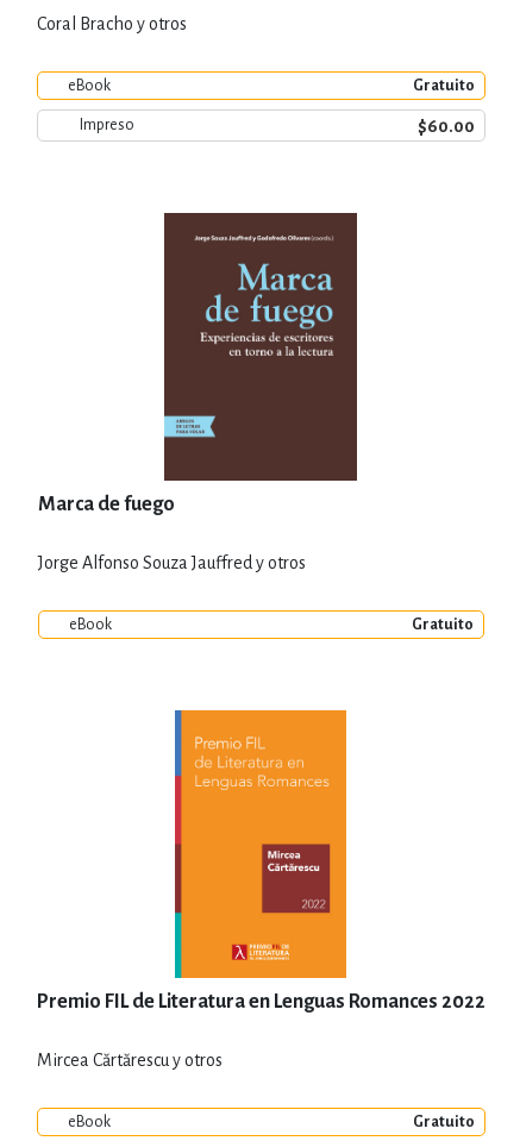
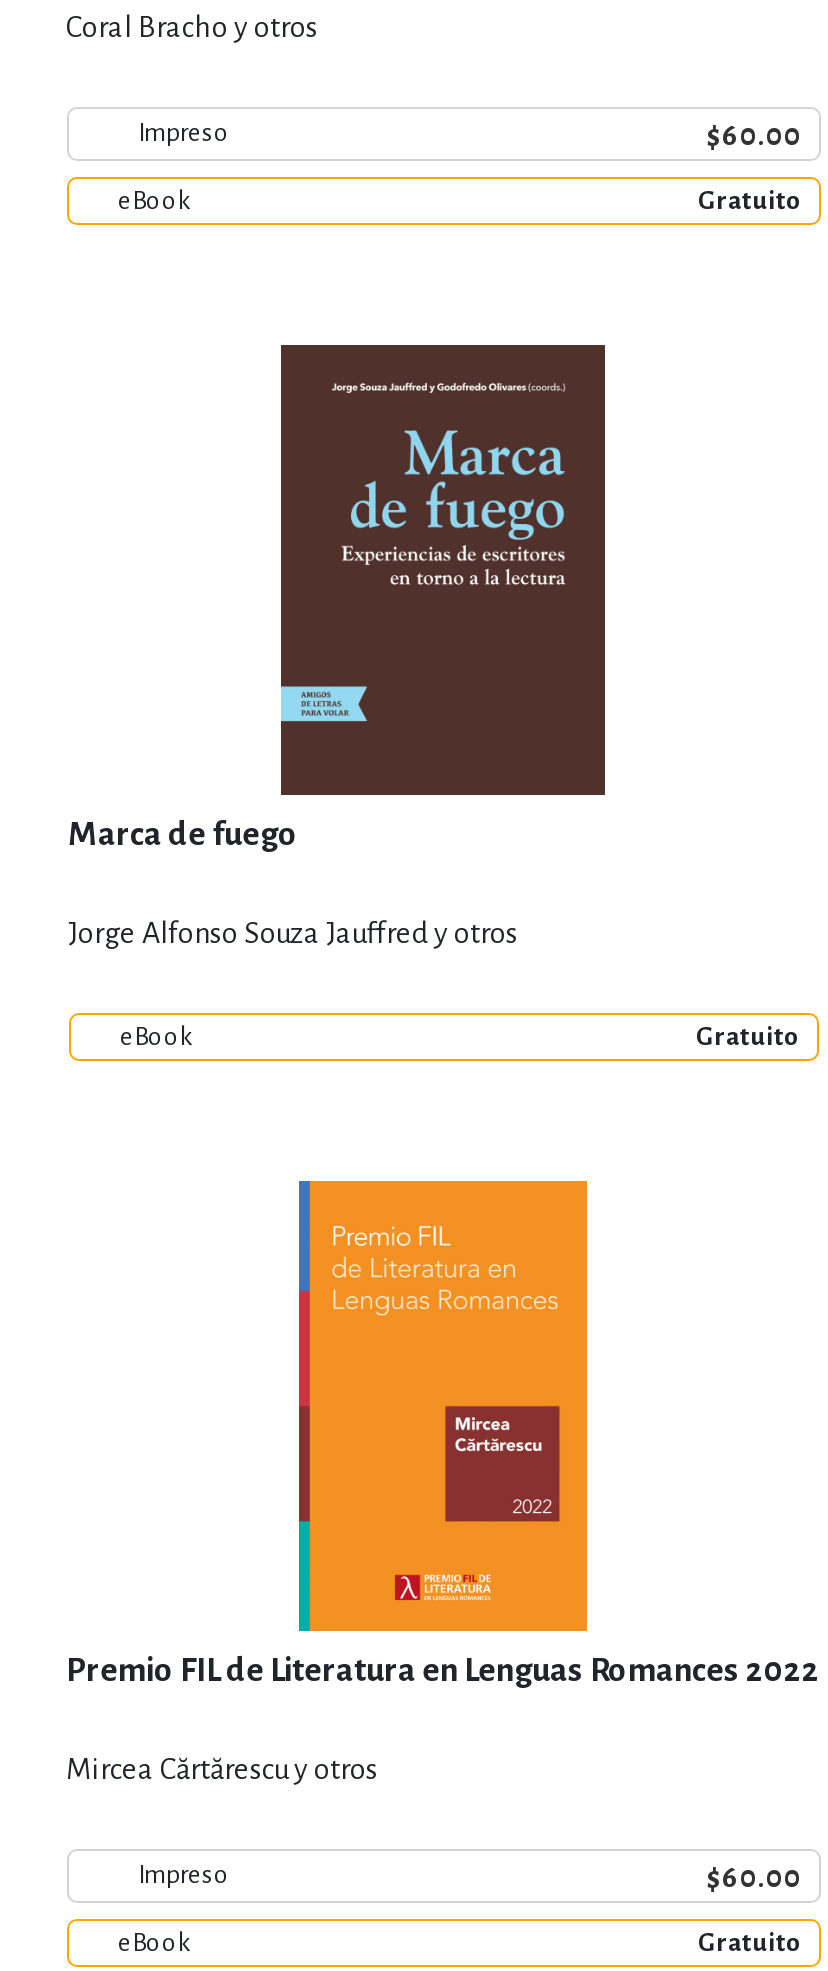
+ Impreso
+ $60.00

- Impreso
- $60.00

+ Impreso
+ $60.00
